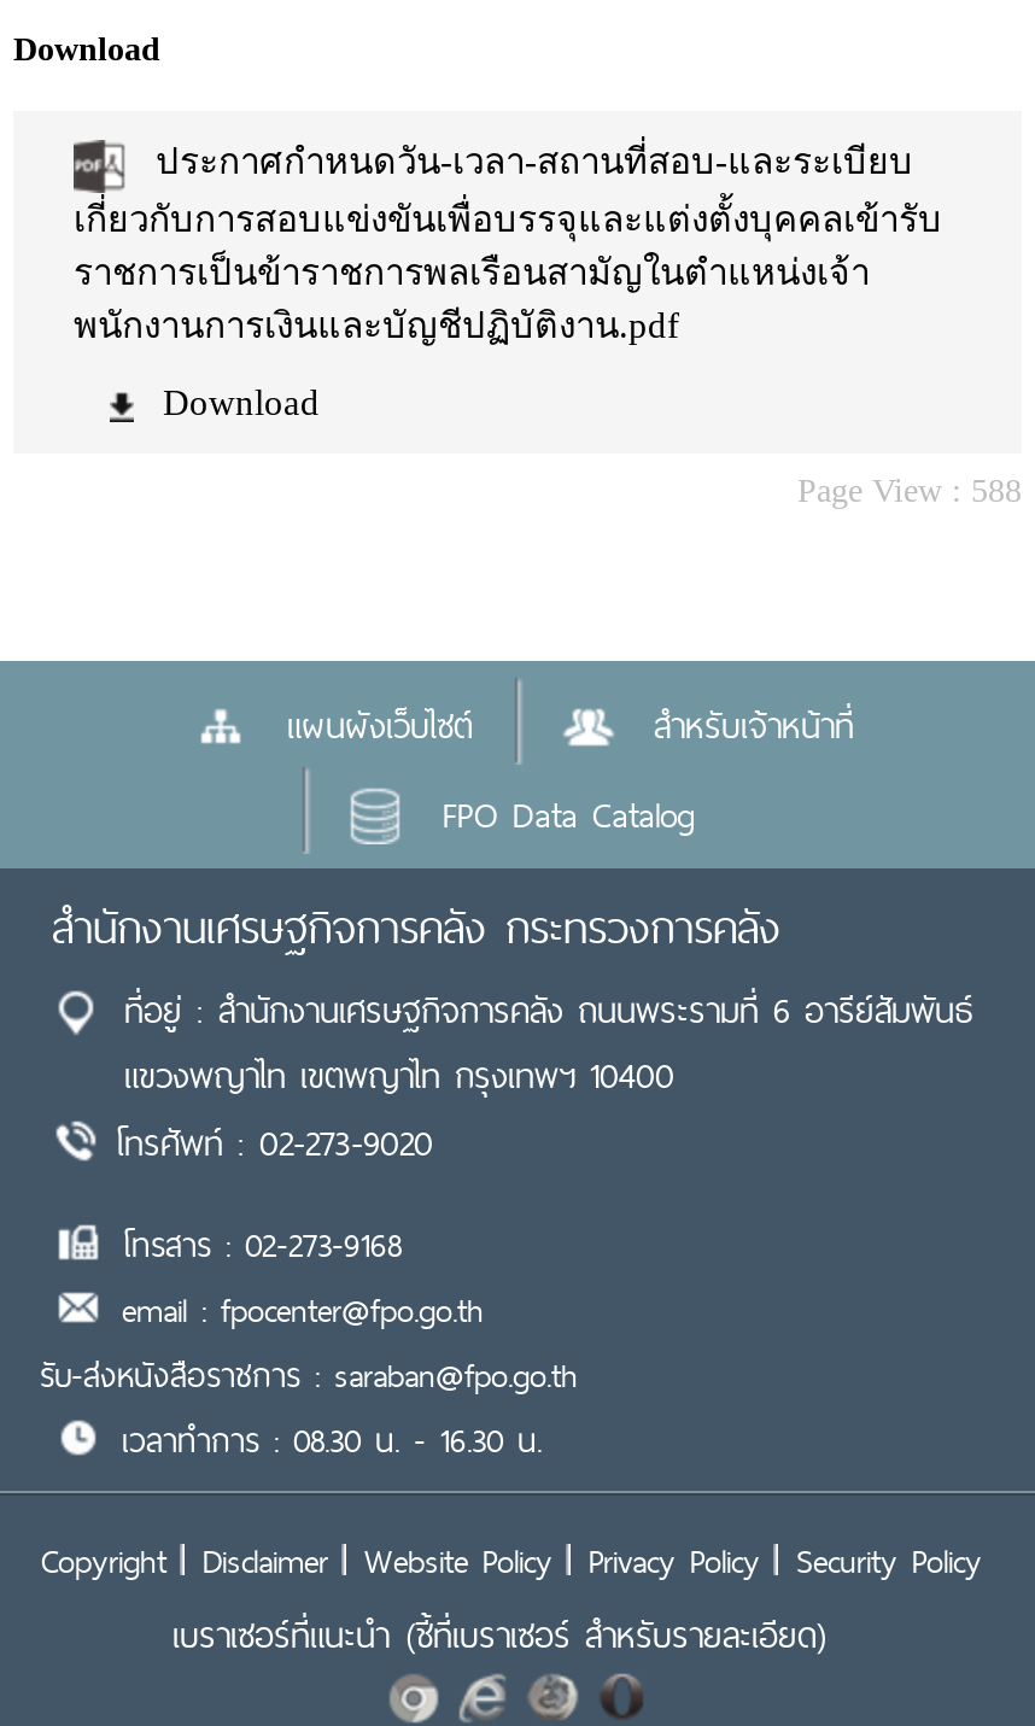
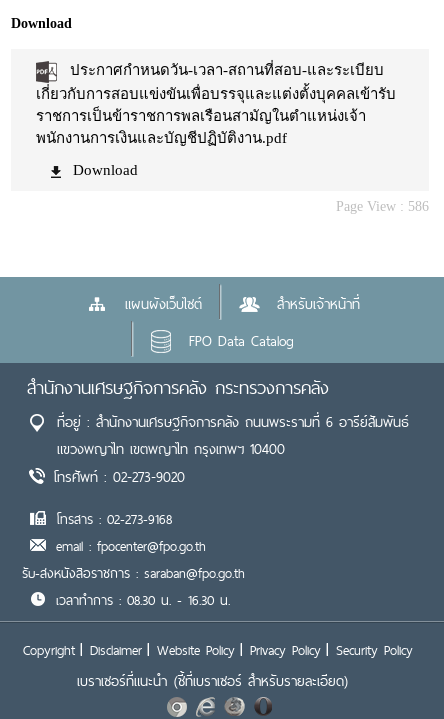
- Page View : 588
+ Page View : 586
